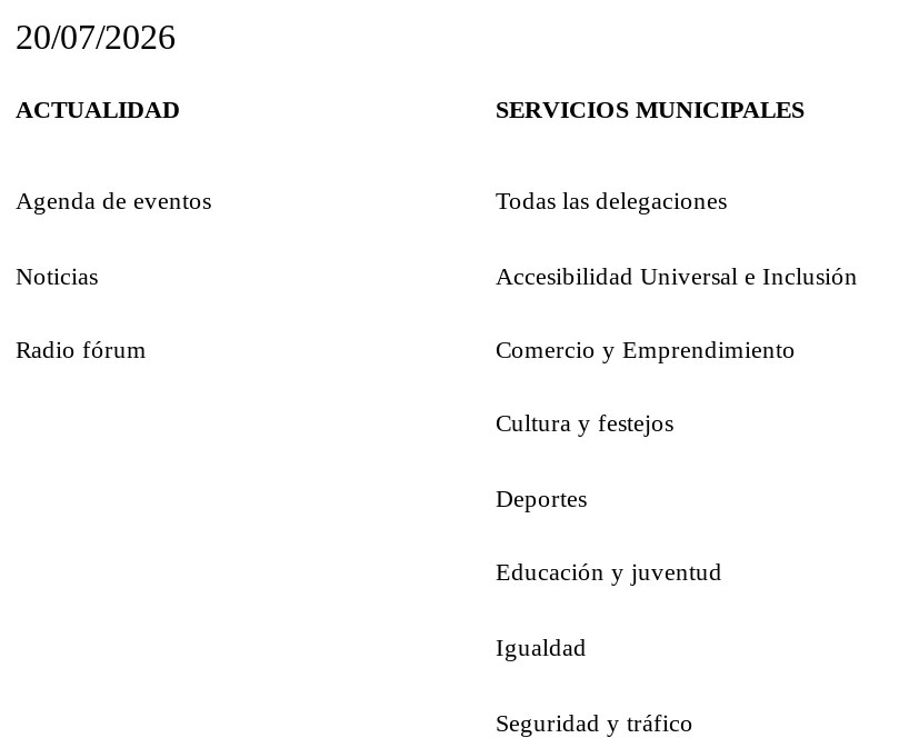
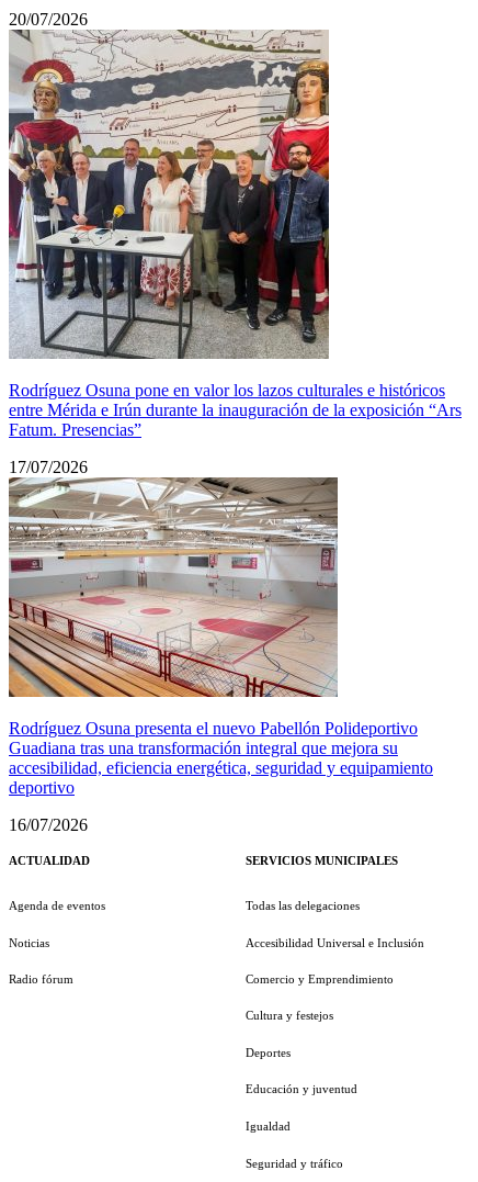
+ [image]
+ Rodríguez Osuna pone en valor los lazos culturales e históricos
+ entre Mérida e Irún durante la inauguración de la exposición “Ars
+ Fatum. Presencias”
+ 17/07/2026

+ [image]
+ Rodríguez Osuna presenta el nuevo Pabellón Polideportivo
+ Guadiana tras una transformación integral que mejora su
+ accesibilidad, eficiencia energética, seguridad y equipamiento
+ deportivo
+ 16/07/2026
